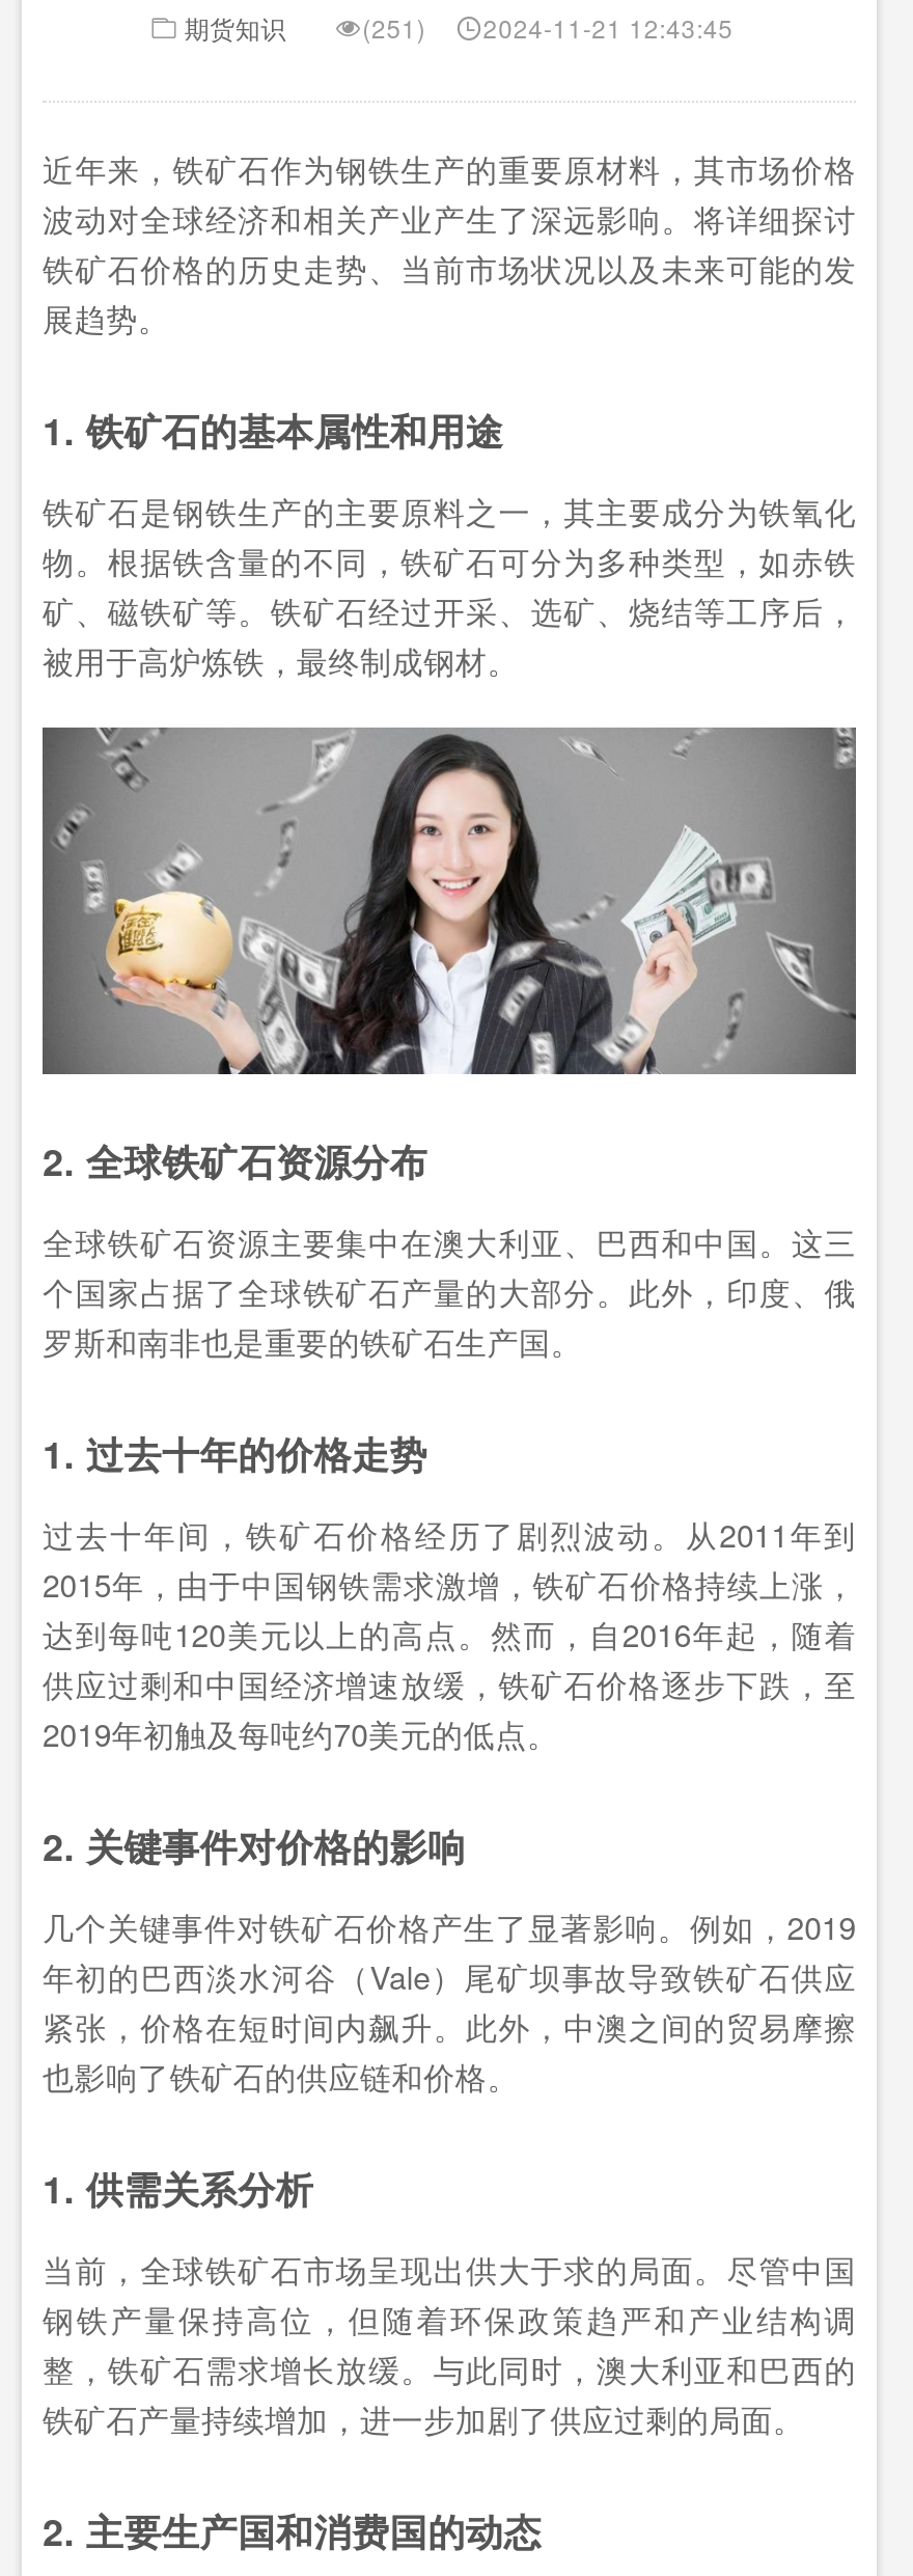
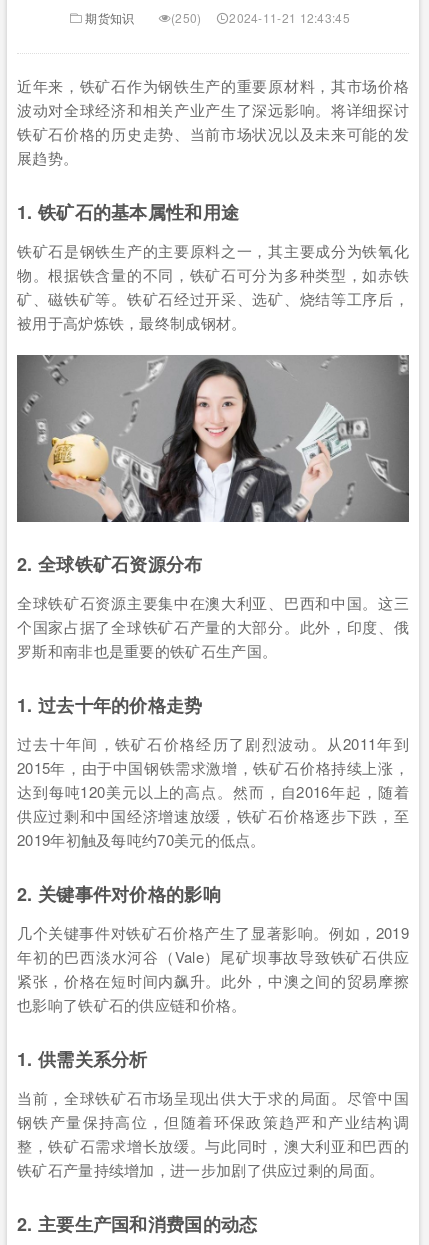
- (251) 2024-11-21 12:43:45
+ (250) 2024-11-21 12:43:45
